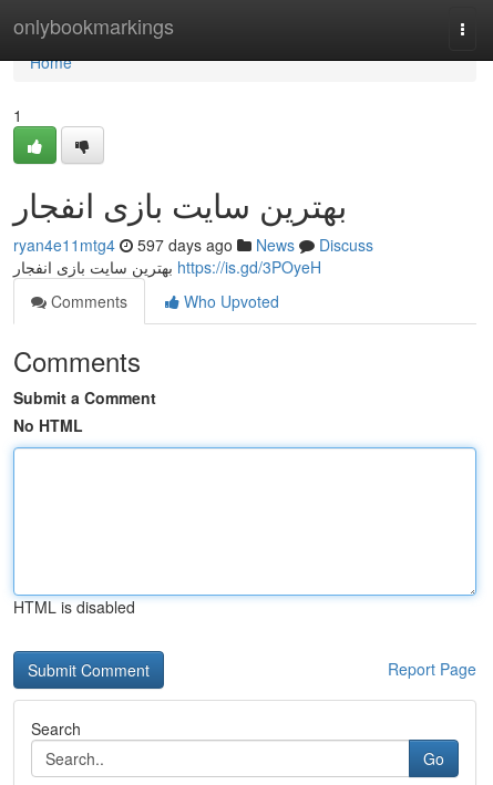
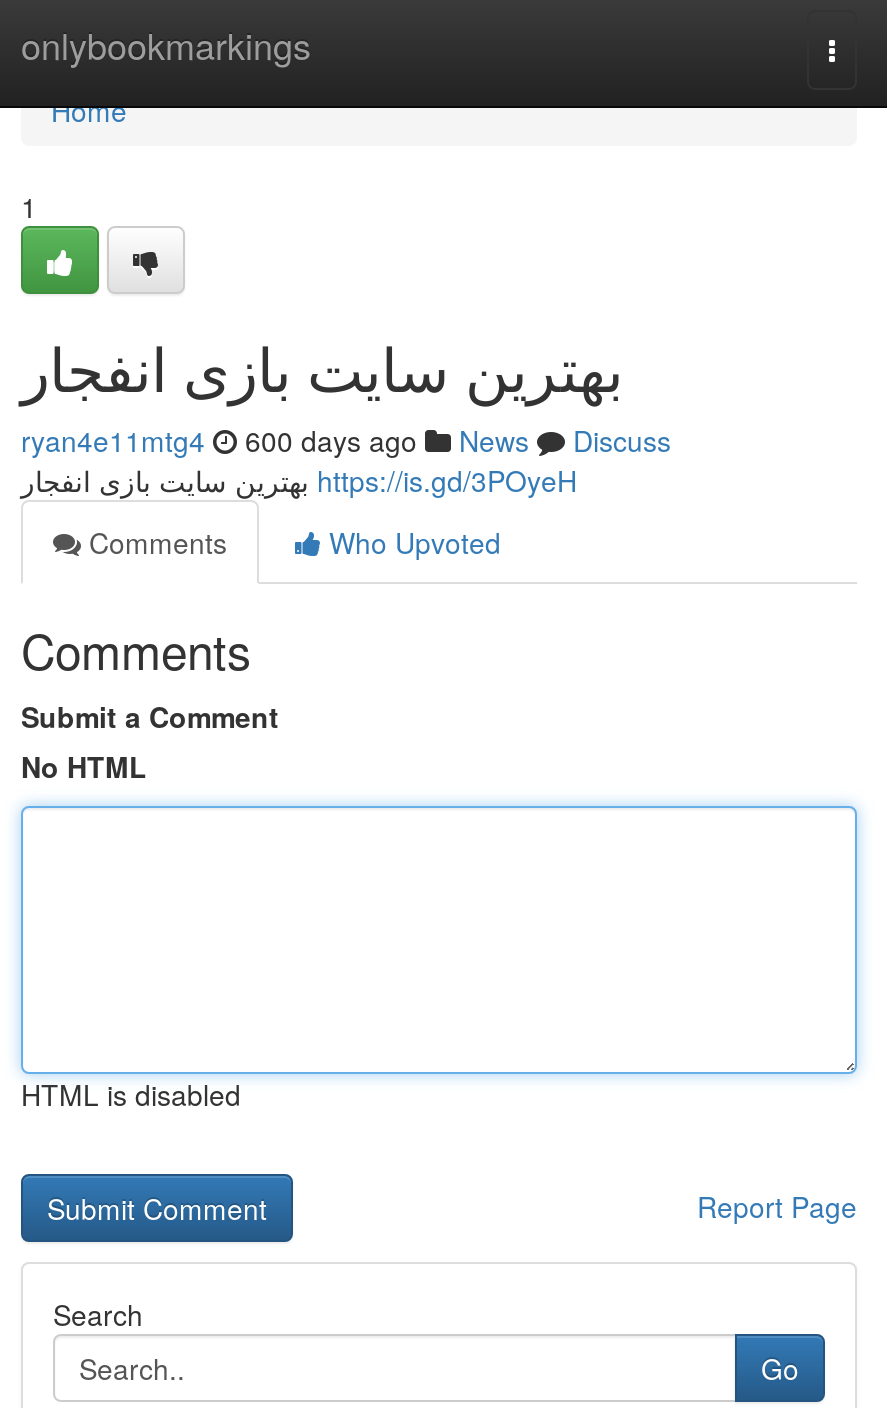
- ryan4e11mtg4 597 days ago News Discuss
+ ryan4e11mtg4 600 days ago News Discuss
